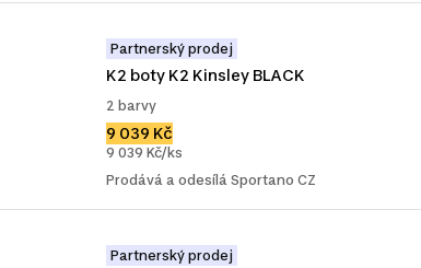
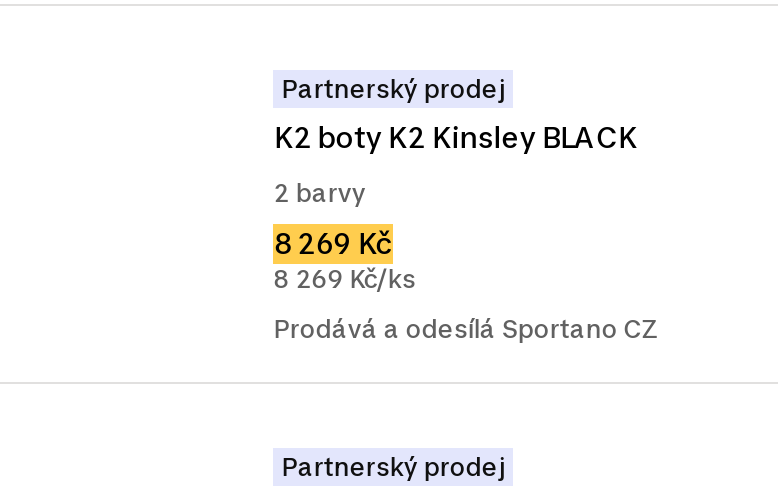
- 9 039 Kč
+ 8 269 Kč

- 9 039 Kč/ks
+ 8 269 Kč/ks
